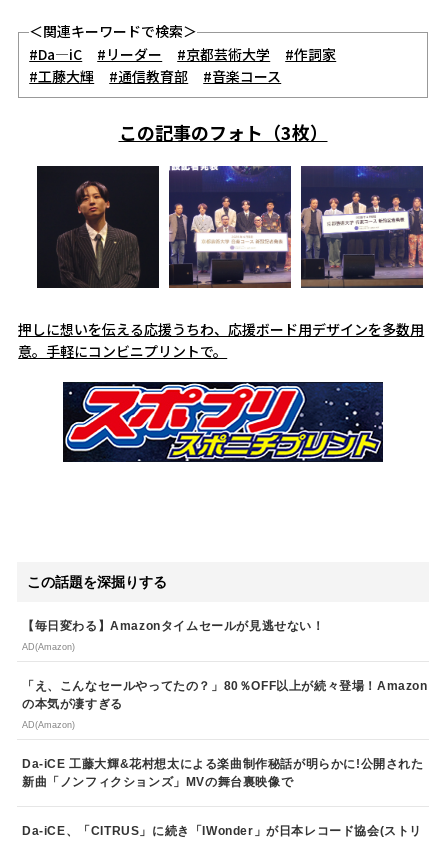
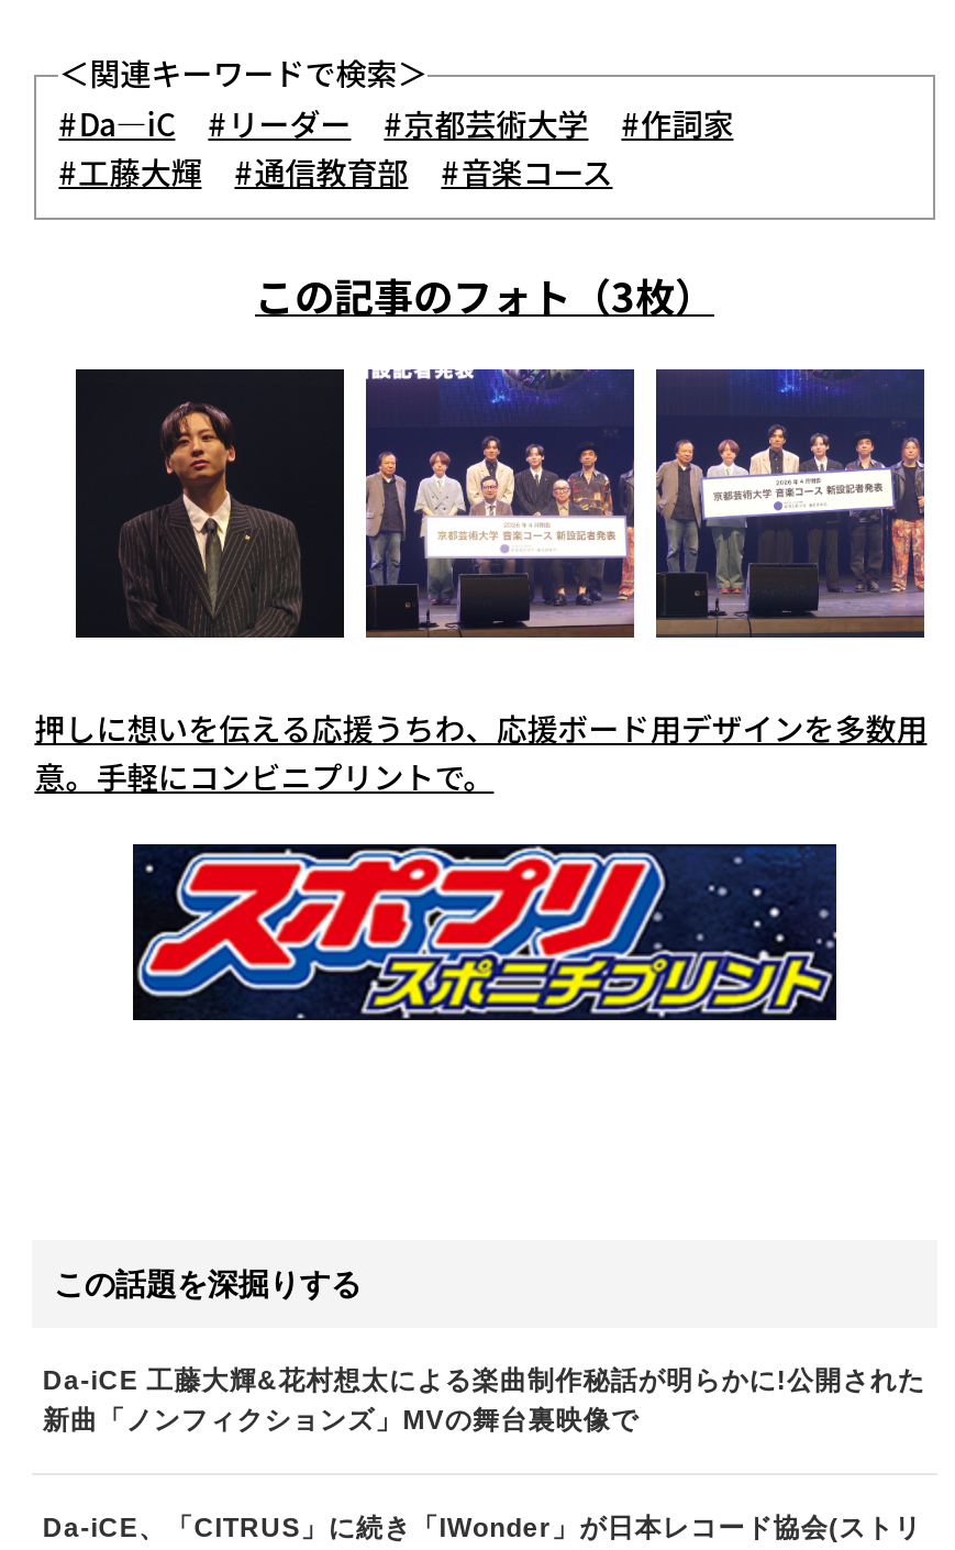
- 【毎日変わる】Amazonタイムセールが見逃せない！
- AD(Amazon)
- 「え、こんなセールやってたの？」80％OFF以上が続々登場！Amazon
- の本気が凄すぎる
- AD(Amazon)
